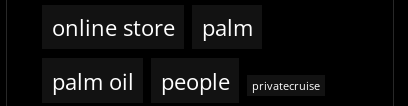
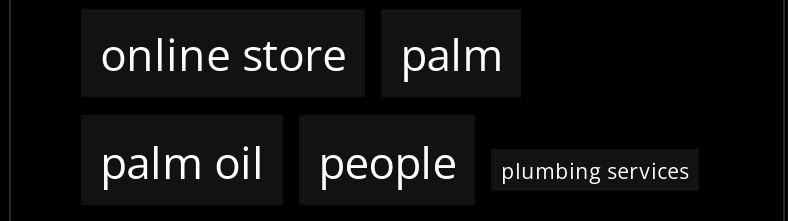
- privatecruise
+ plumbing services
